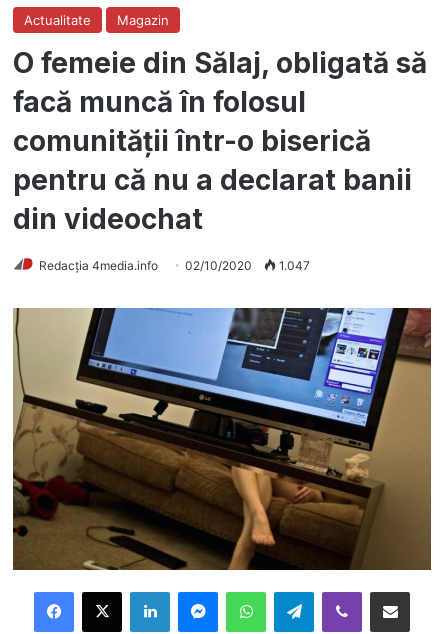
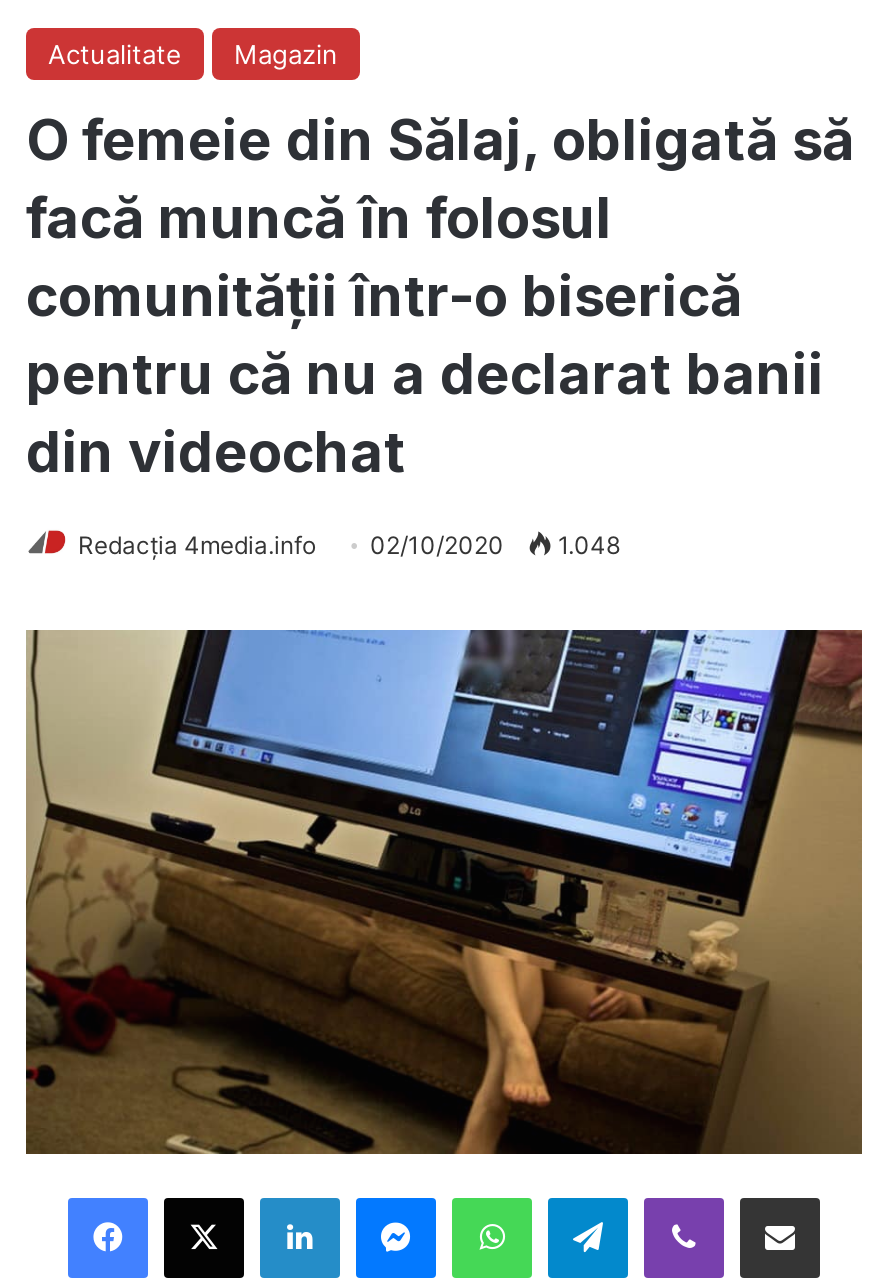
- Redacția 4media.info 02/10/2020 1.047
+ Redacția 4media.info 02/10/2020 1.048
